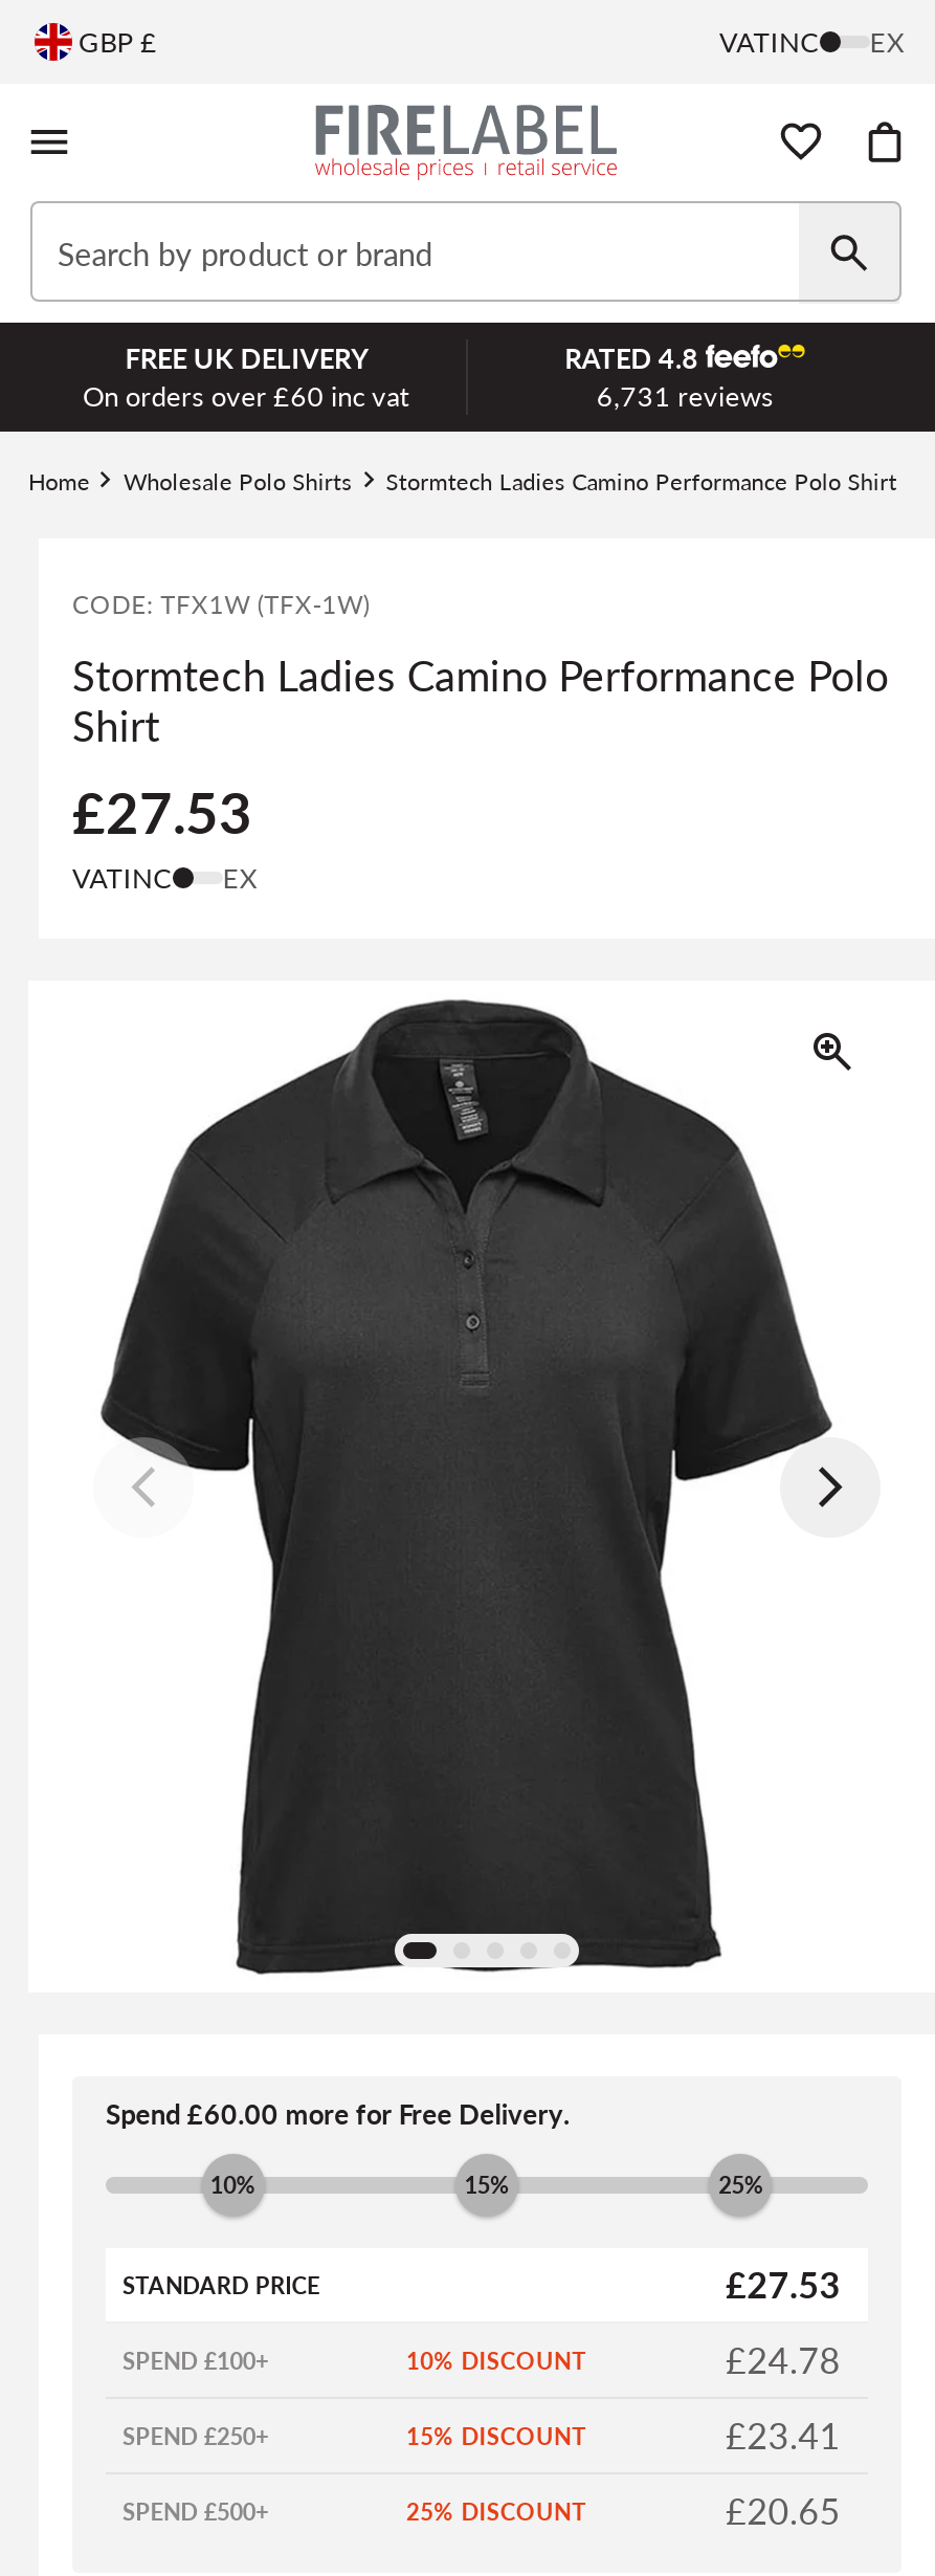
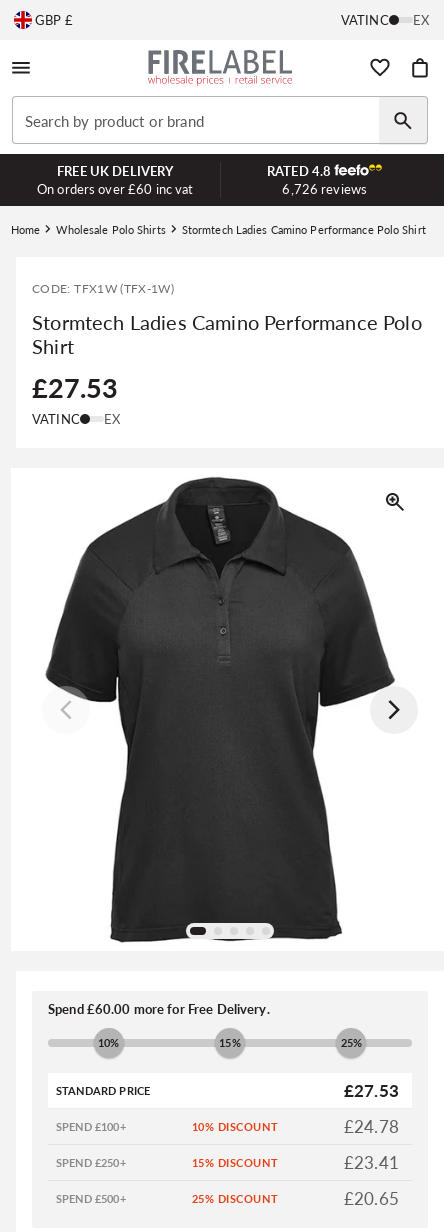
- 6,731 reviews
+ 6,726 reviews
